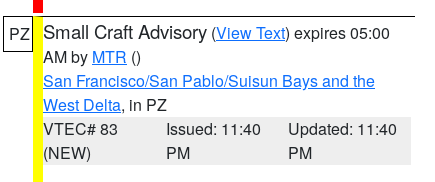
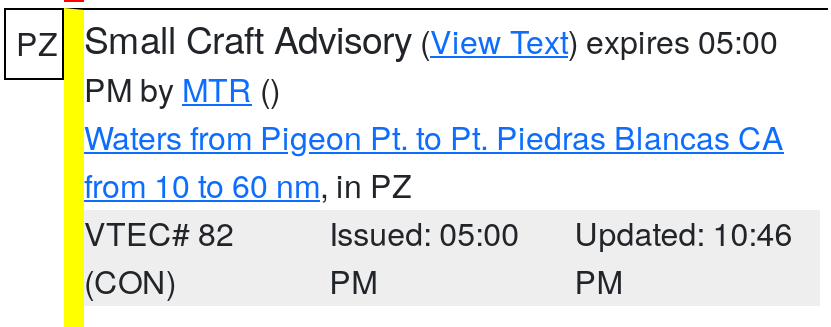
- AM by MTR ()
- San Francisco/San Pablo/Suisun Bays and the
- West Delta, in PZ
- VTEC# 83
- (NEW)
+ PM by MTR ()
+ Waters from Pigeon Pt. to Pt. Piedras Blancas CA
+ from 10 to 60 nm, in PZ
+ VTEC# 82
+ (CON)

- Issued: 11:40
+ Issued: 05:00

- Updated: 11:40
+ Updated: 10:46
